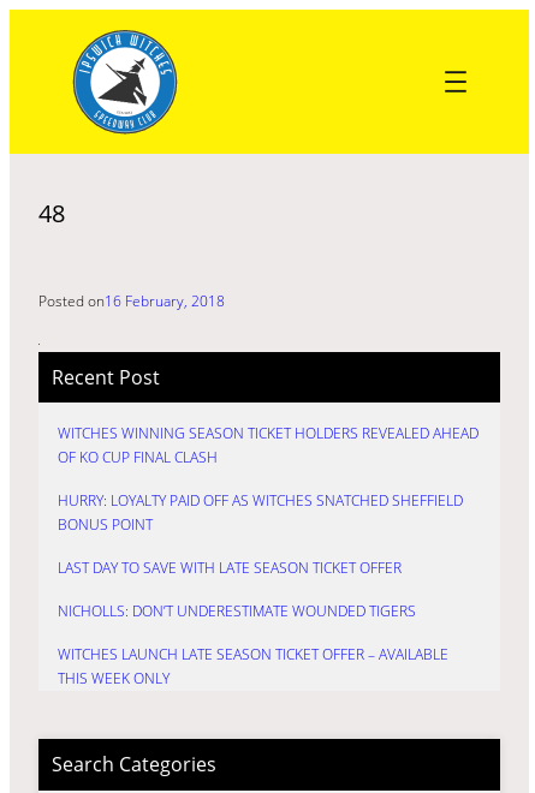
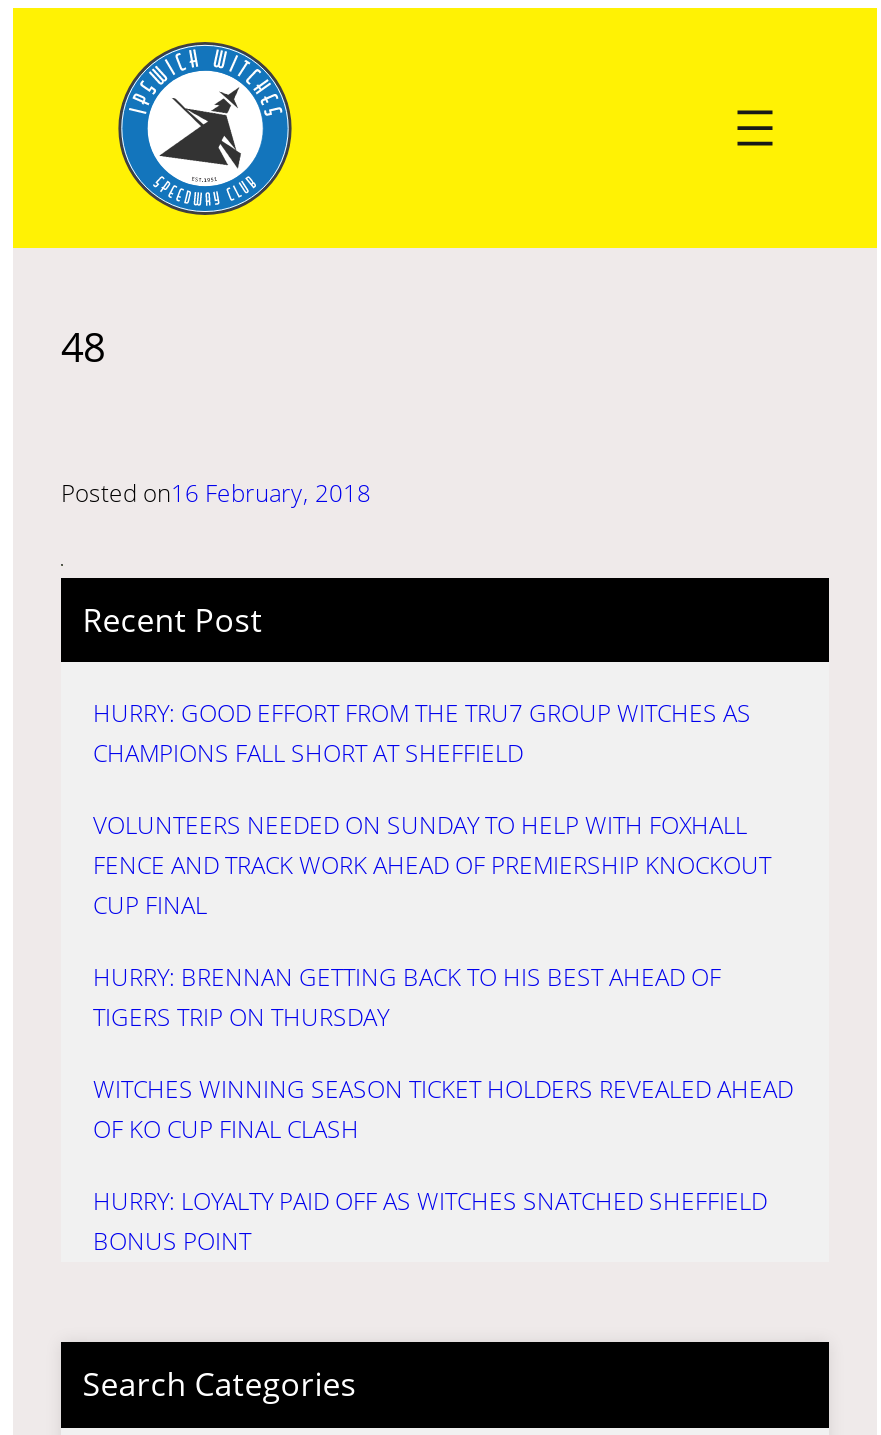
+ HURRY: GOOD EFFORT FROM THE TRU7 GROUP WITCHES AS
+ CHAMPIONS FALL SHORT AT SHEFFIELD
+ VOLUNTEERS NEEDED ON SUNDAY TO HELP WITH FOXHALL
+ FENCE AND TRACK WORK AHEAD OF PREMIERSHIP KNOCKOUT
+ CUP FINAL
+ HURRY: BRENNAN GETTING BACK TO HIS BEST AHEAD OF
+ TIGERS TRIP ON THURSDAY

moved down: WITCHES WINNING SEASON TICKET HOLDERS REVEALED AHEAD | OF KO CUP FINAL CLASH | HURRY: LOYALTY PAID OFF AS WITCHES SNATCHED SHEFFIELD | BONUS POINT

- LAST DAY TO SAVE WITH LATE SEASON TICKET OFFER
- NICHOLLS: DON’T UNDERESTIMATE WOUNDED TIGERS
- WITCHES LAUNCH LATE SEASON TICKET OFFER – AVAILABLE
- THIS WEEK ONLY
